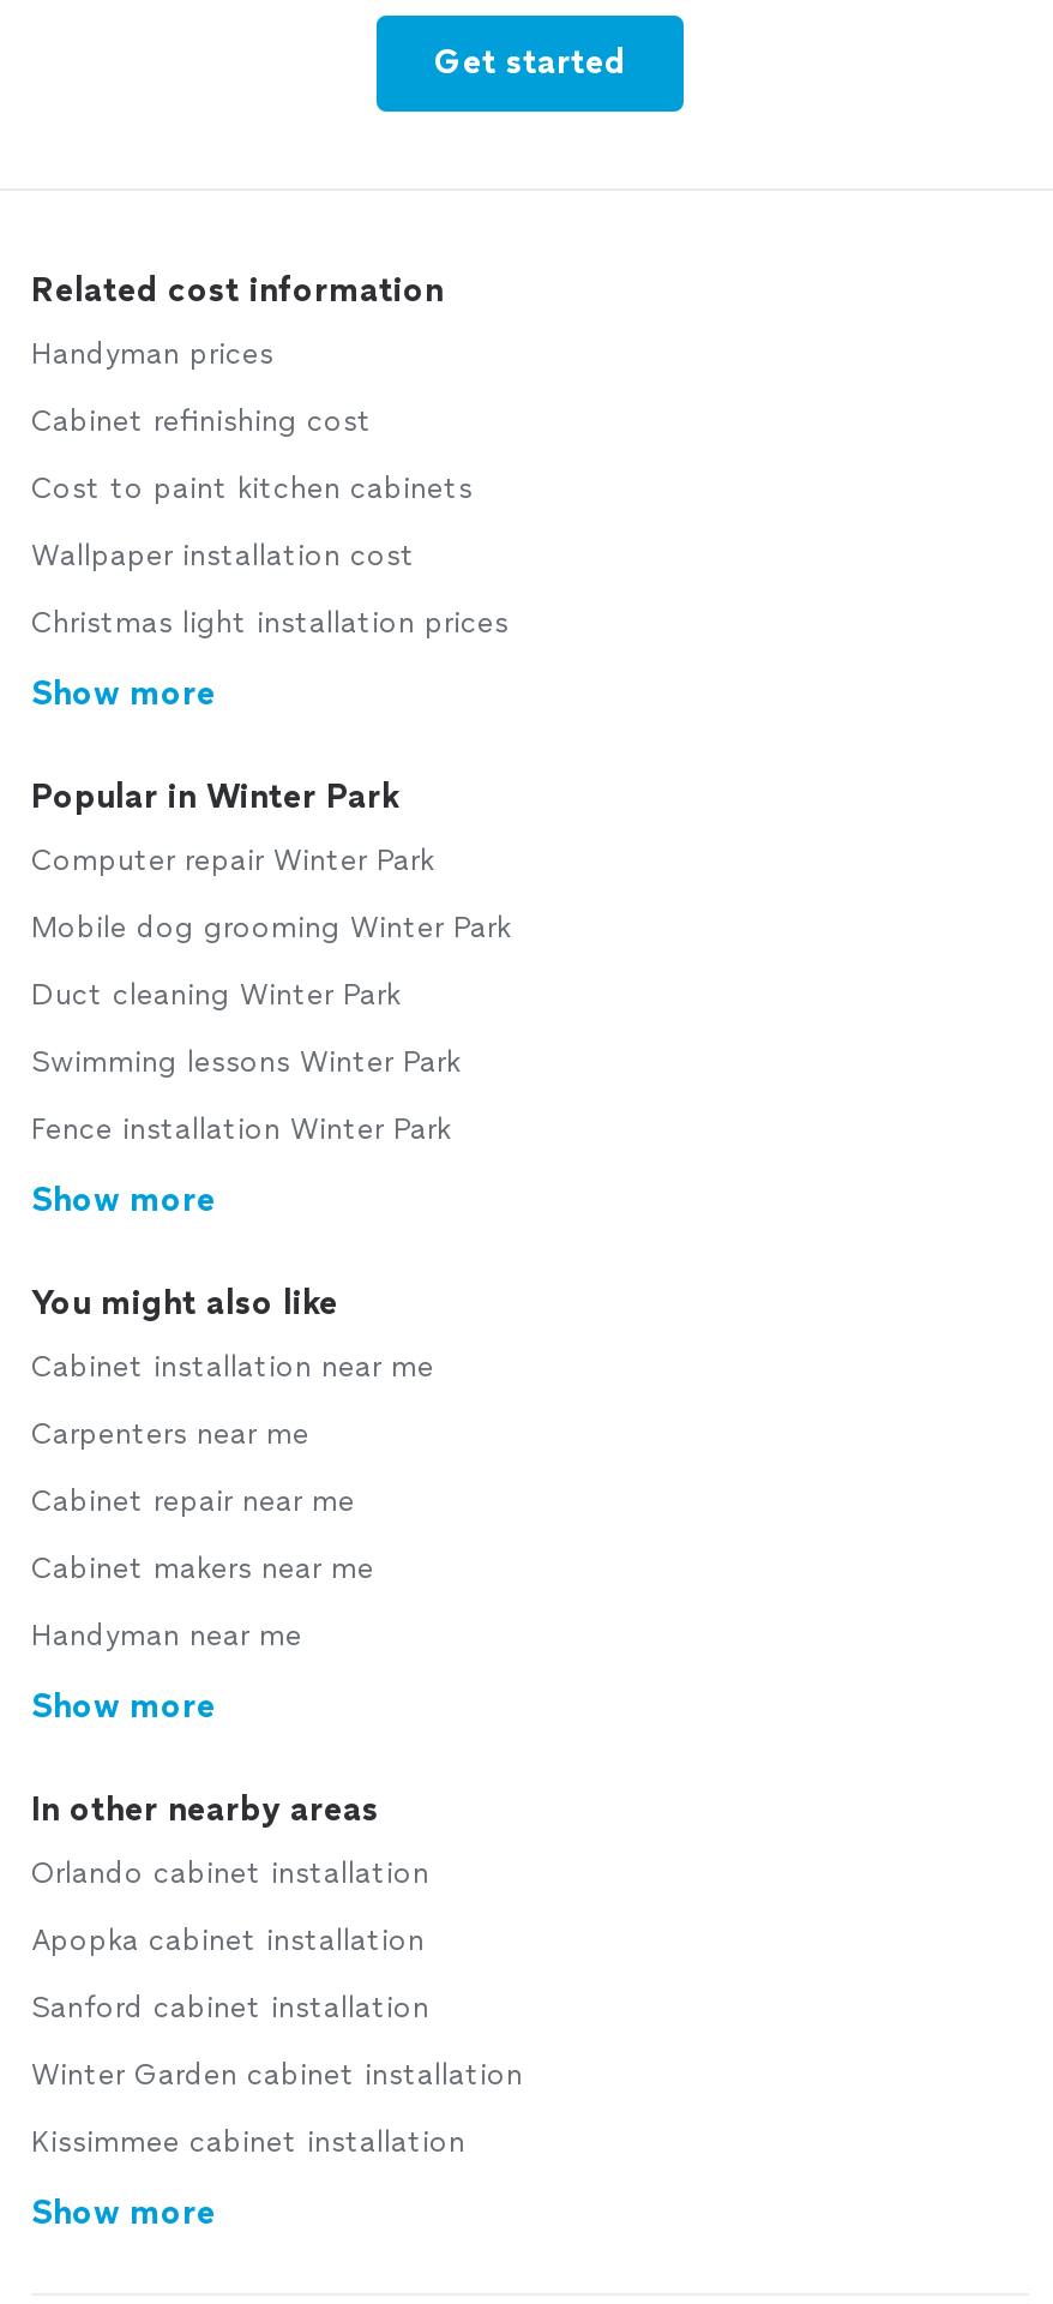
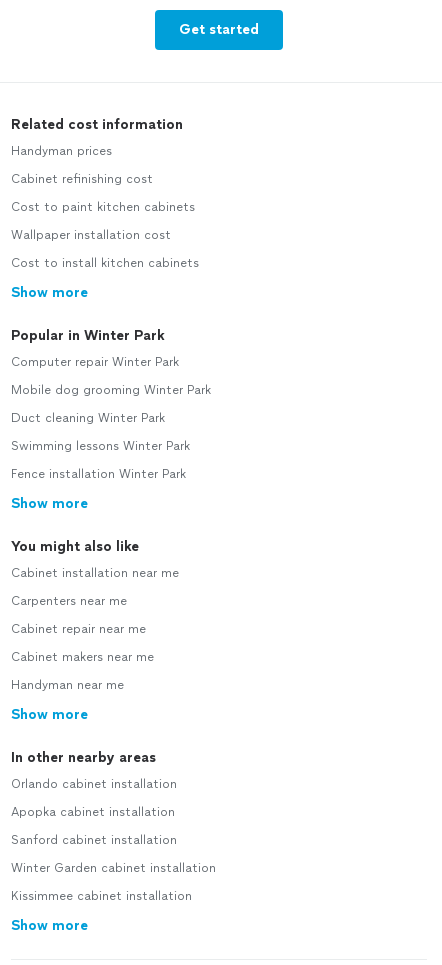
- Christmas light installation prices
+ Cost to install kitchen cabinets
